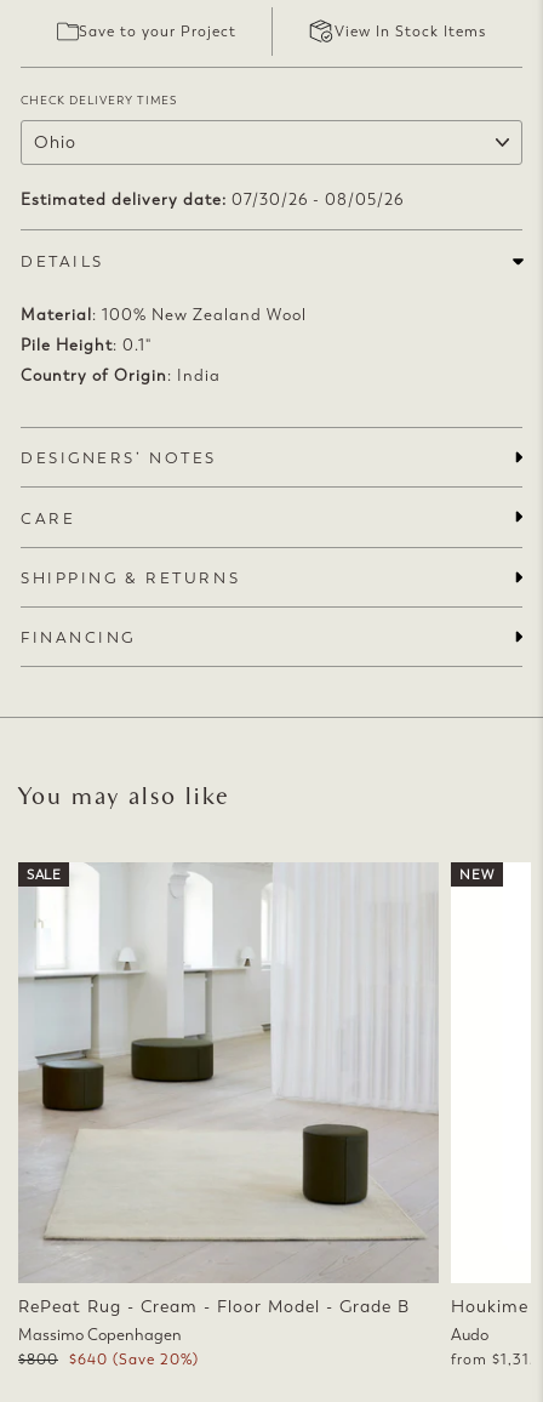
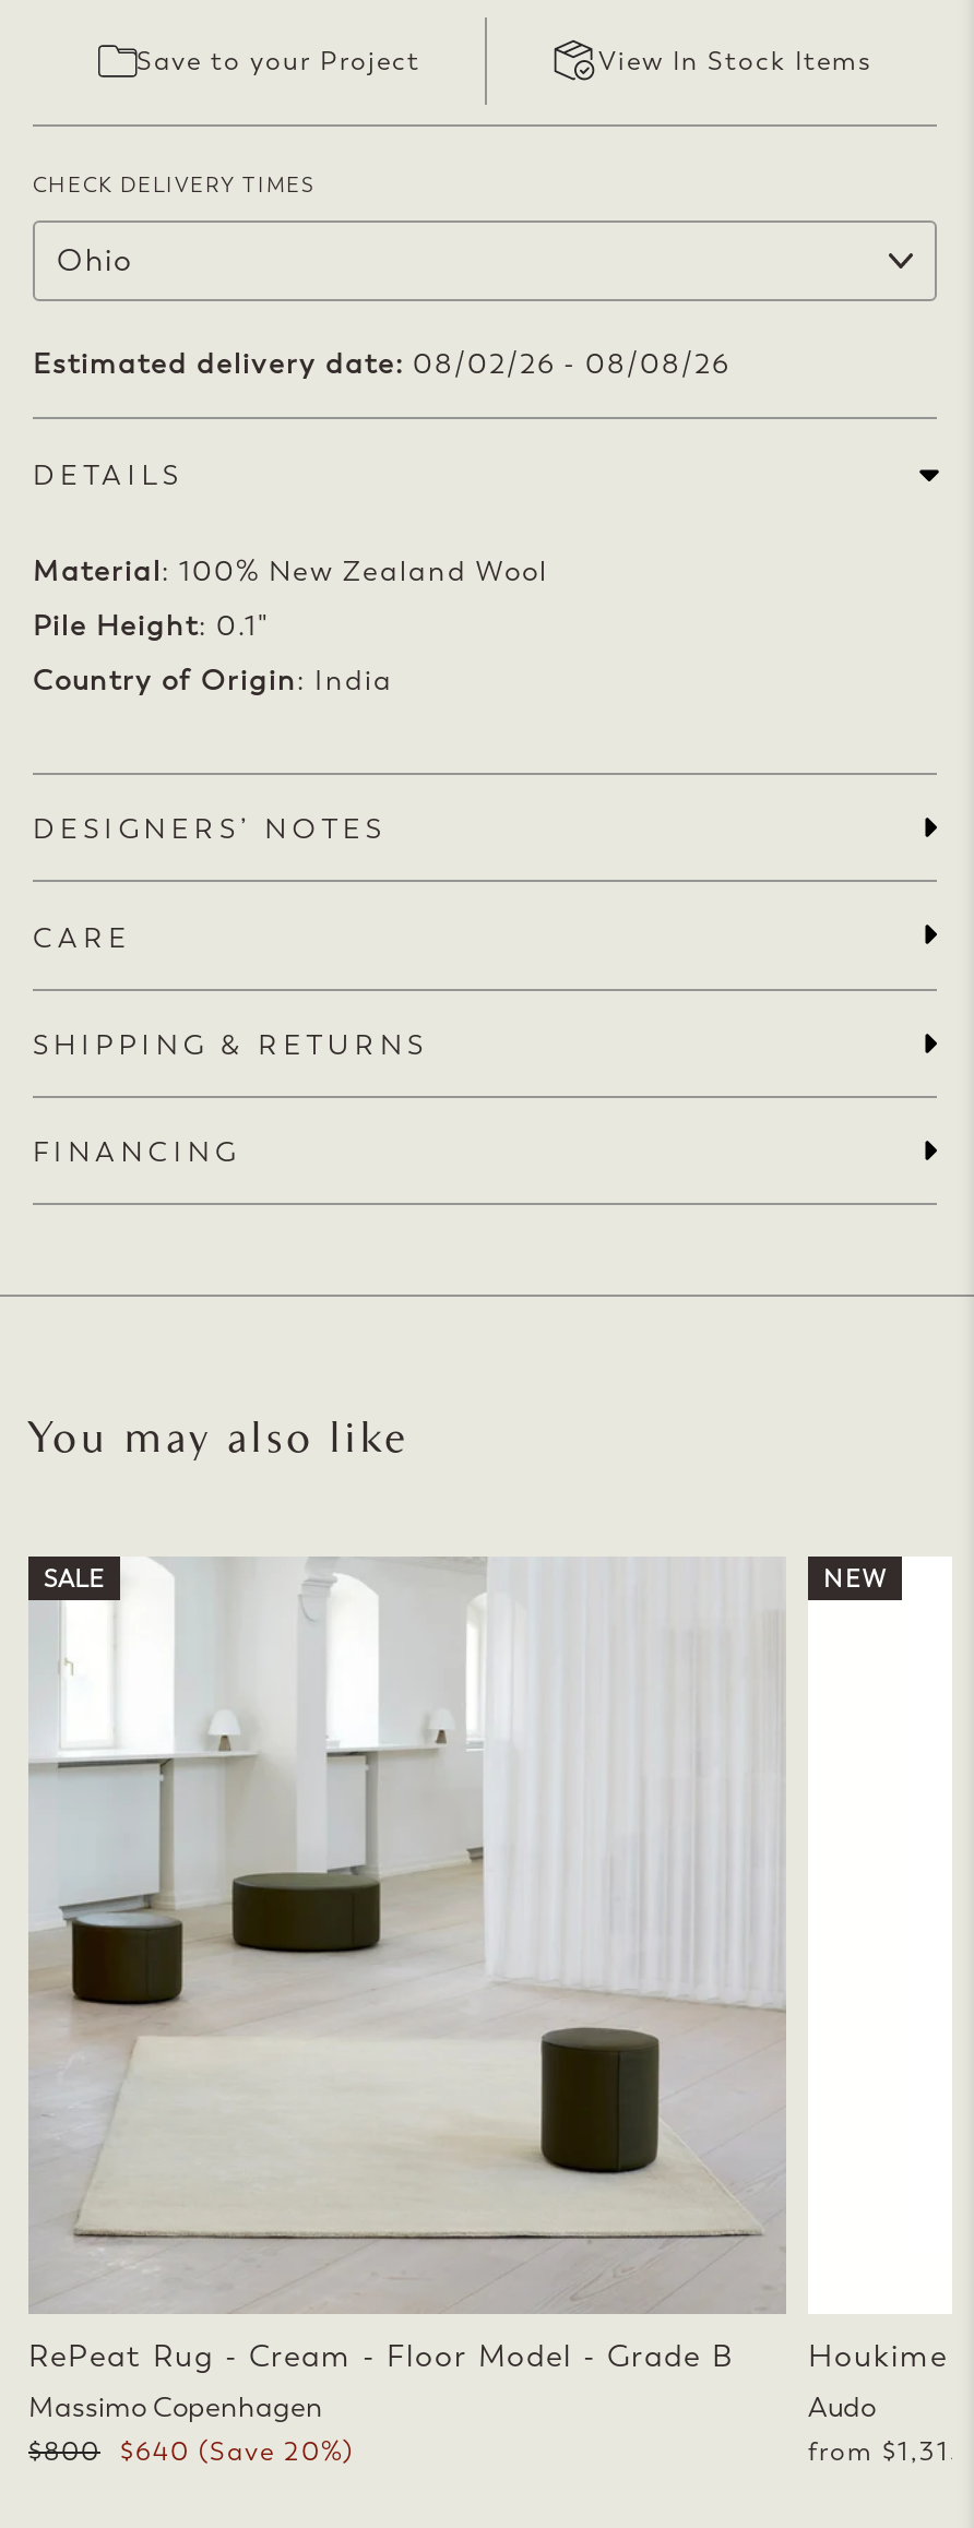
- Estimated delivery date: 07/30/26 - 08/05/26
+ Estimated delivery date: 08/02/26 - 08/08/26
